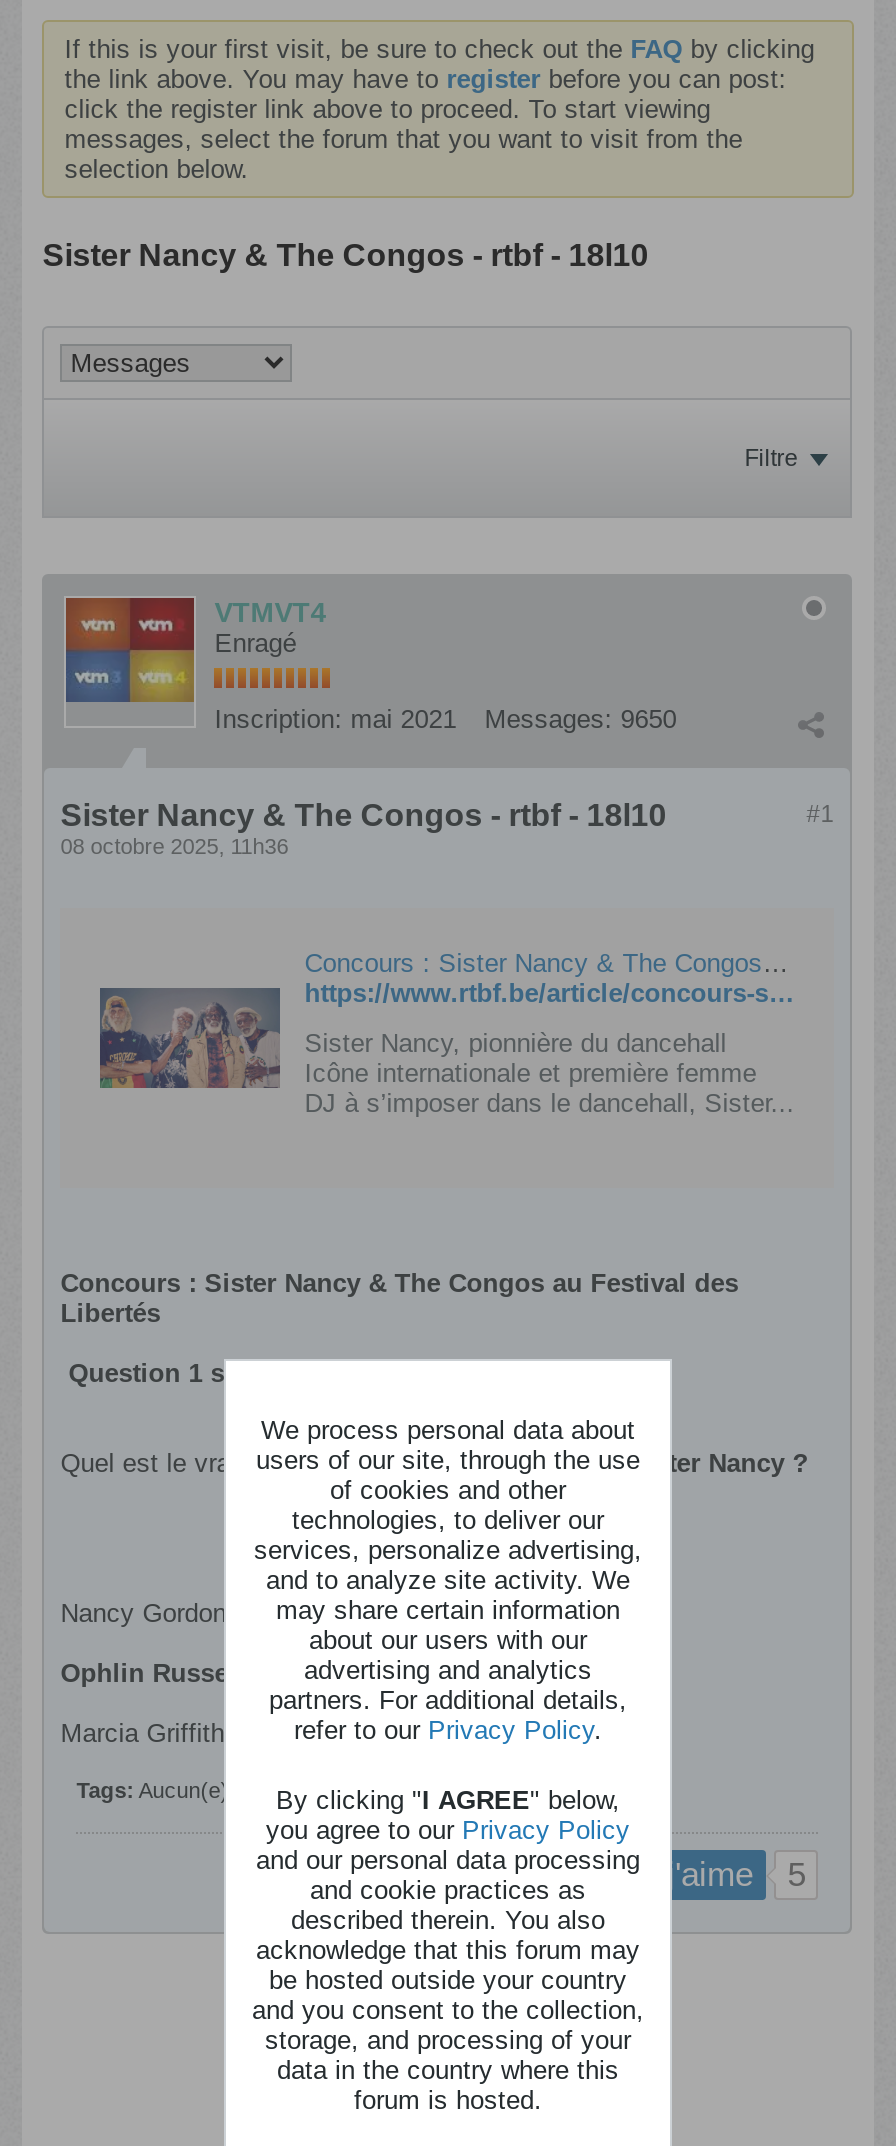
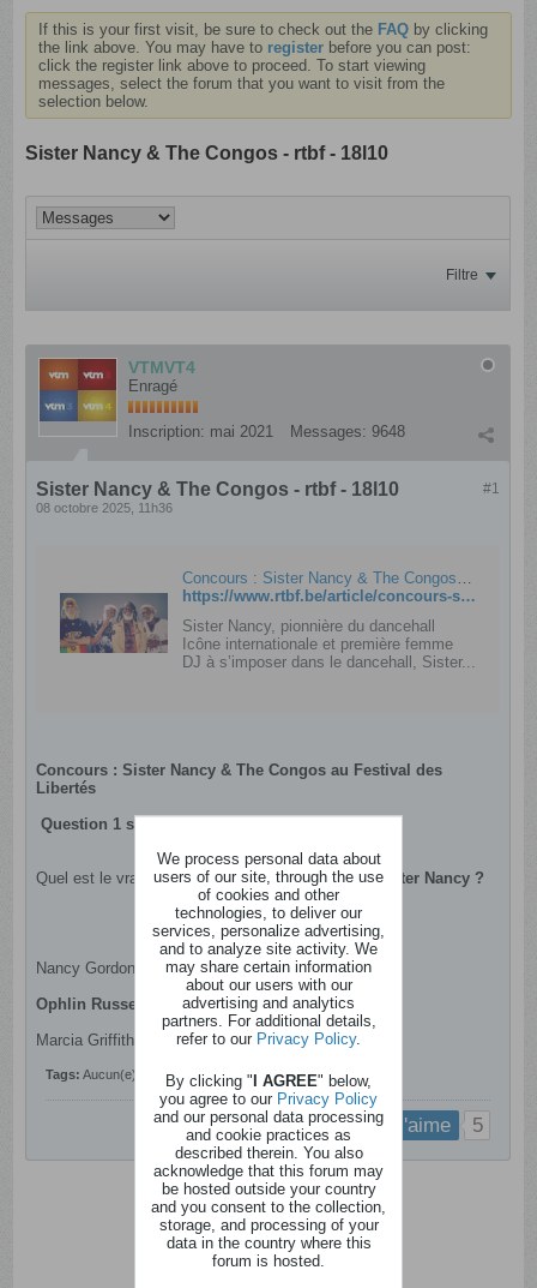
- Inscription: mai 2021 Messages: 9650
+ Inscription: mai 2021 Messages: 9648
